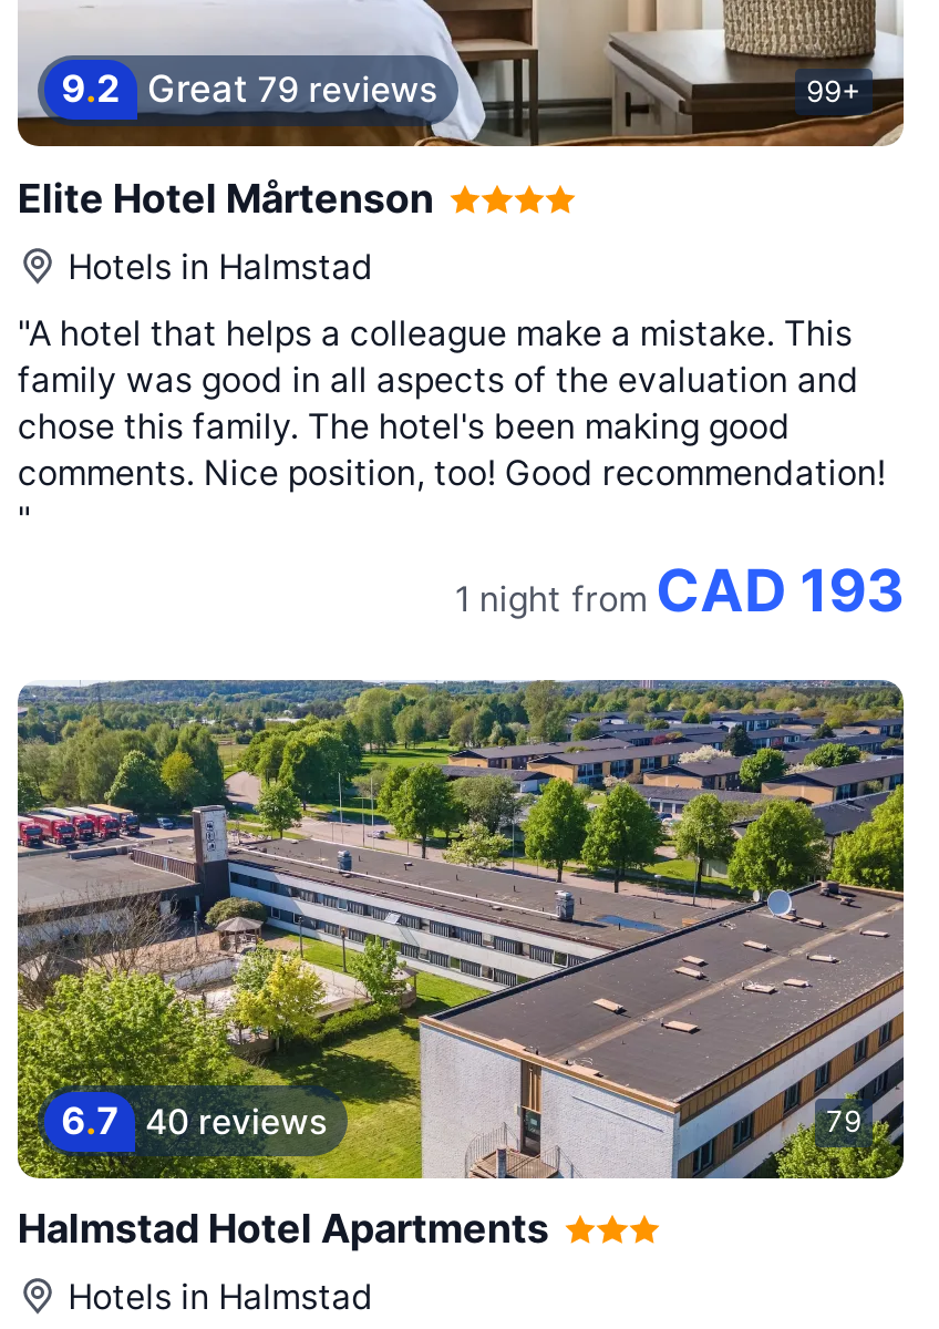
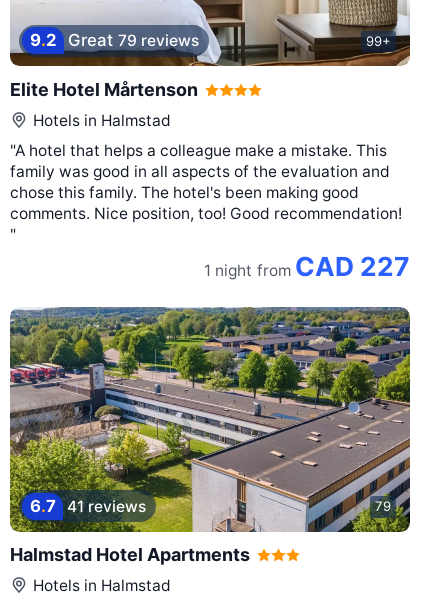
- 1 night from CAD 193
+ 1 night from CAD 227

- 6.7 40 reviews
+ 6.7 41 reviews
